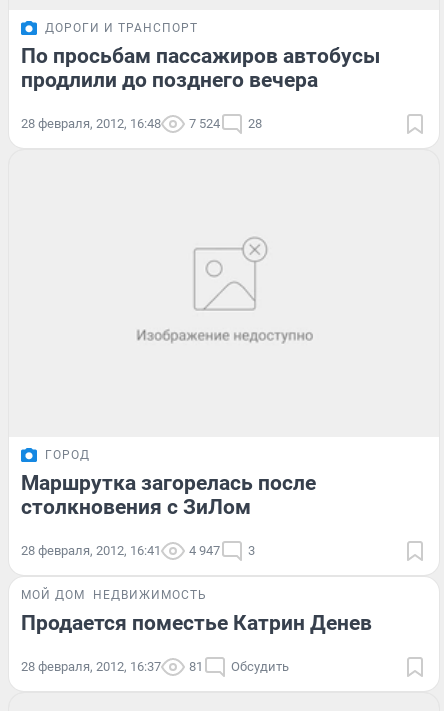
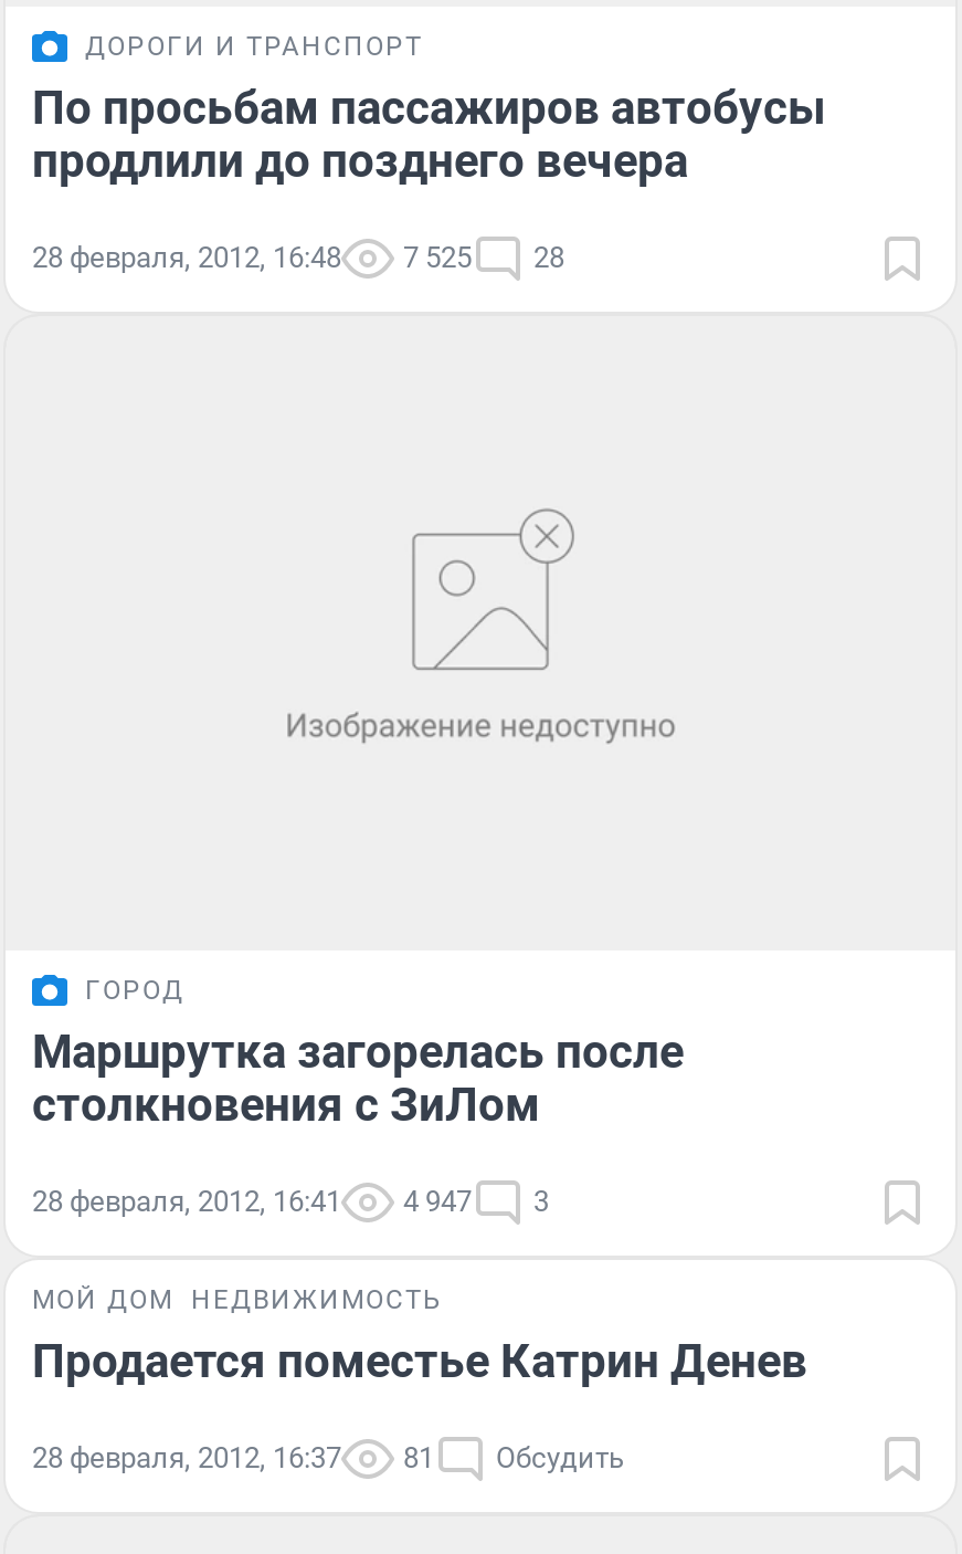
- 28 февраля, 2012, 16:48 7 524 28
+ 28 февраля, 2012, 16:48 7 525 28
